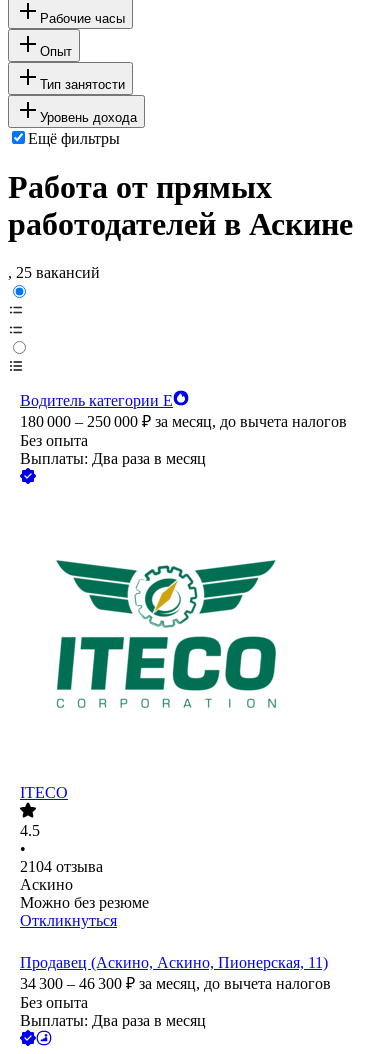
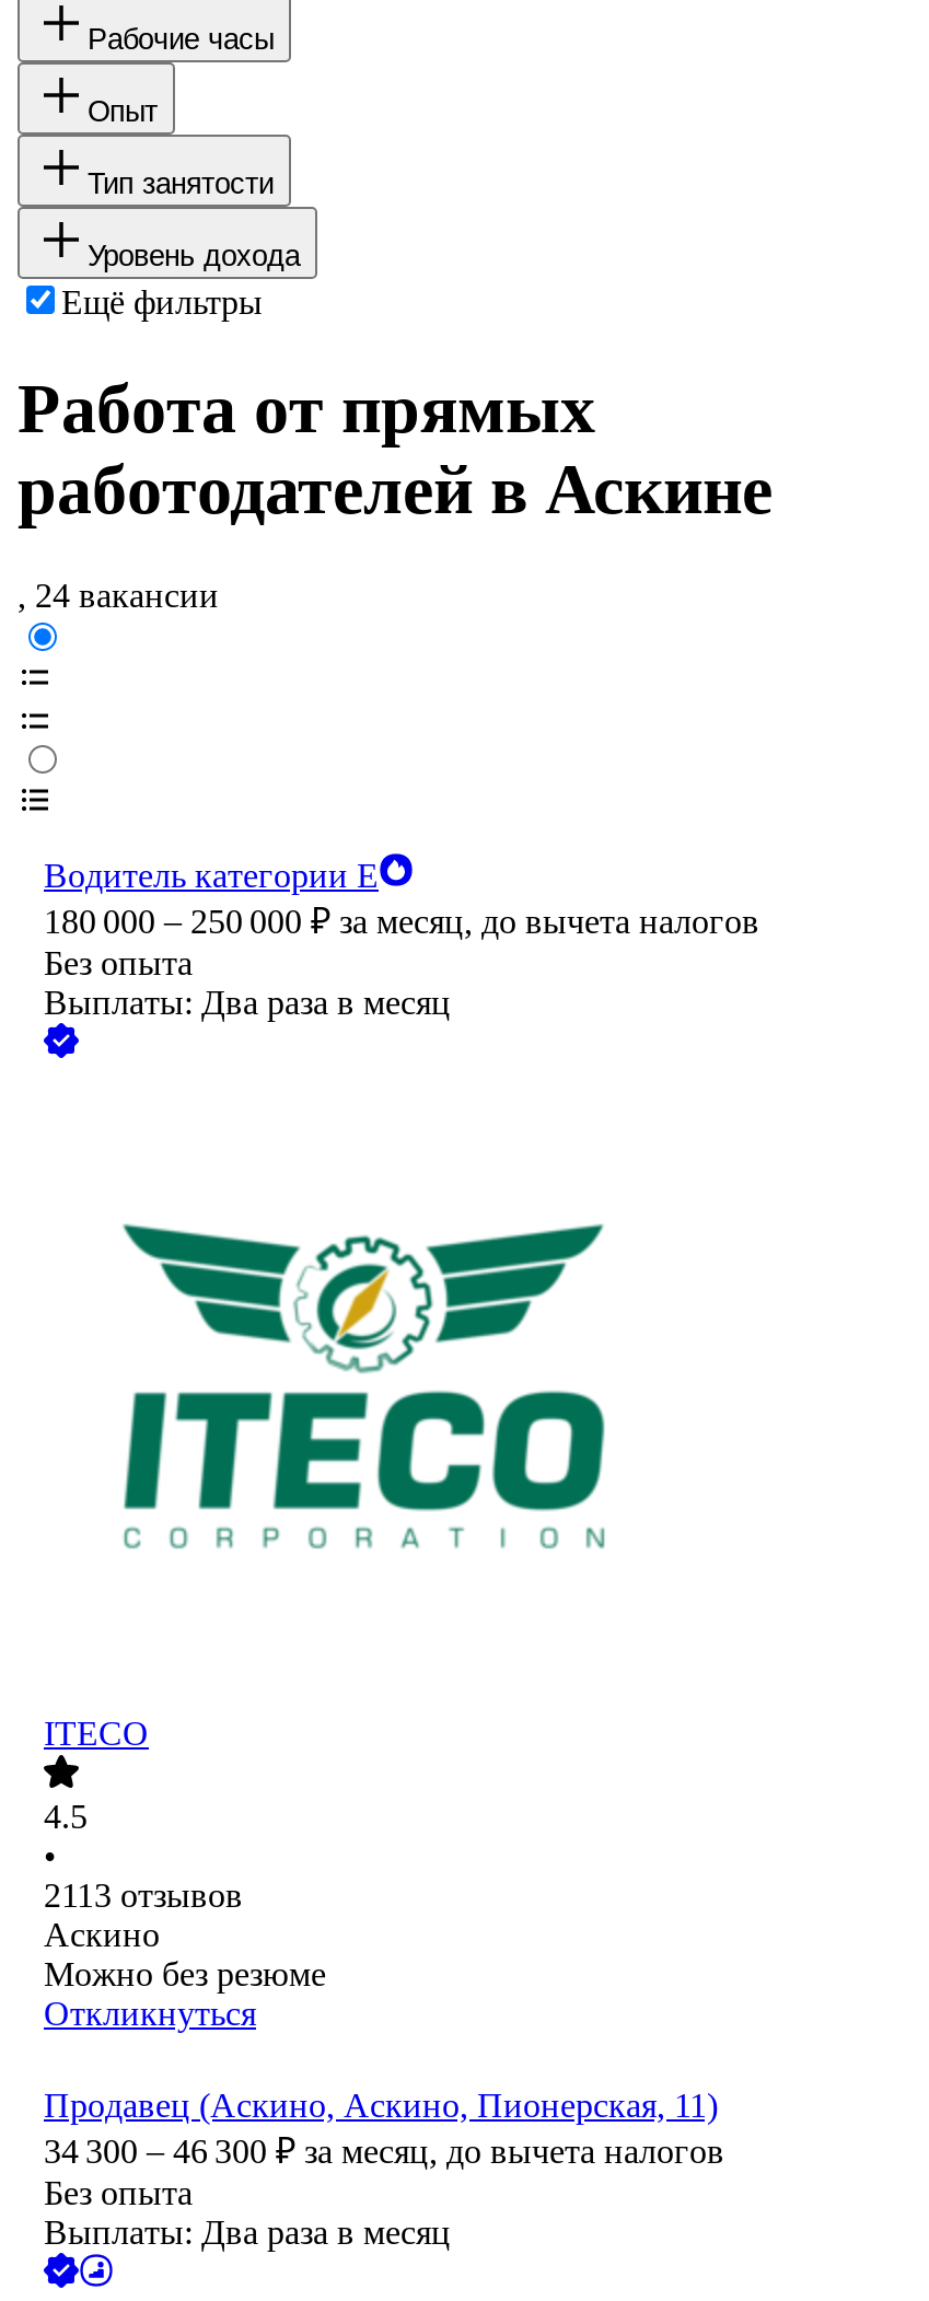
- , 25 вакансий
+ , 24 вакансии

- 2104 отзыва
+ 2113 отзывов
